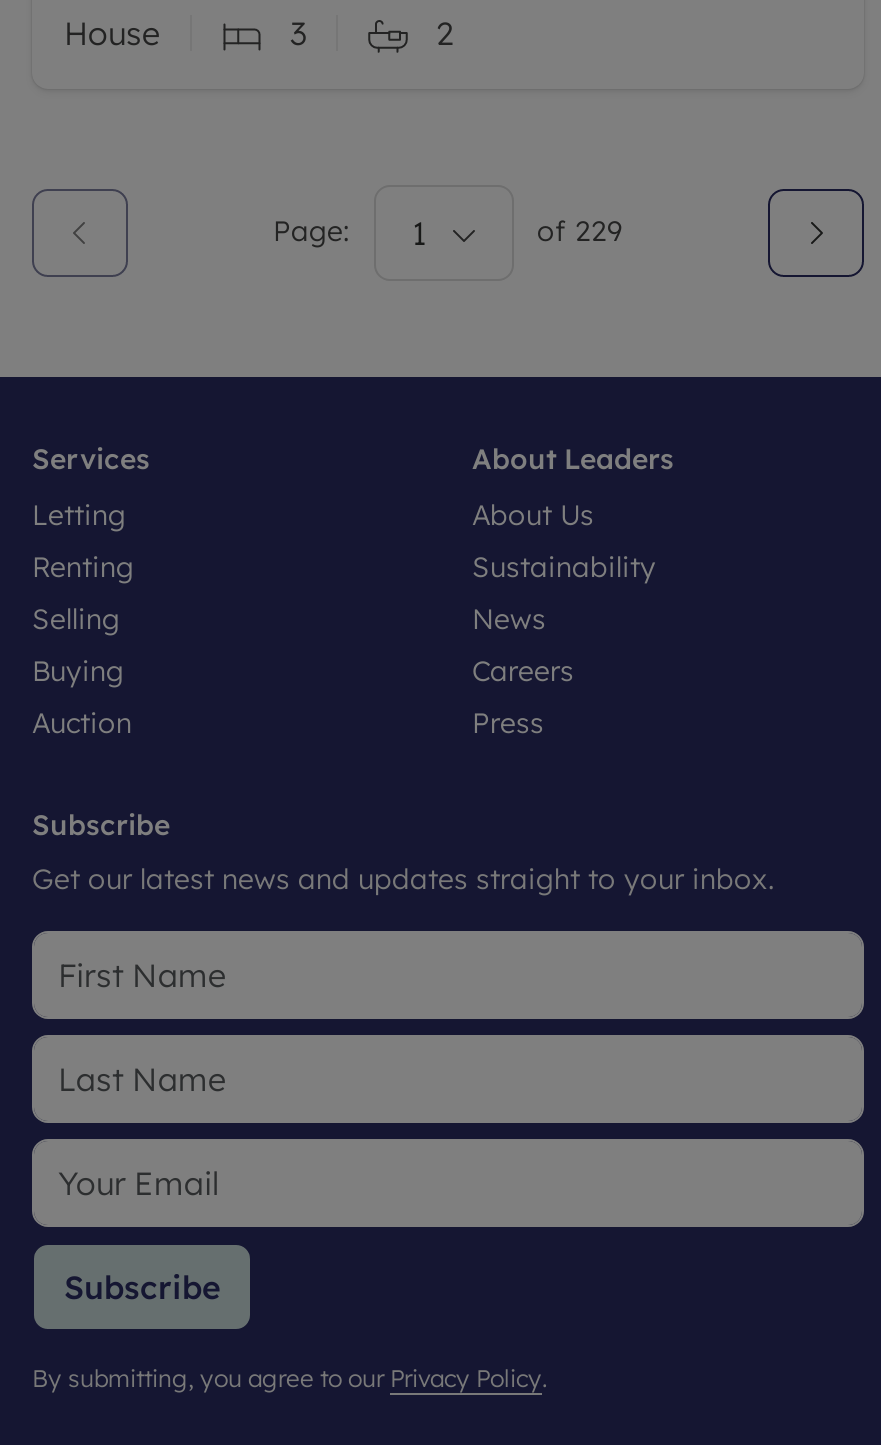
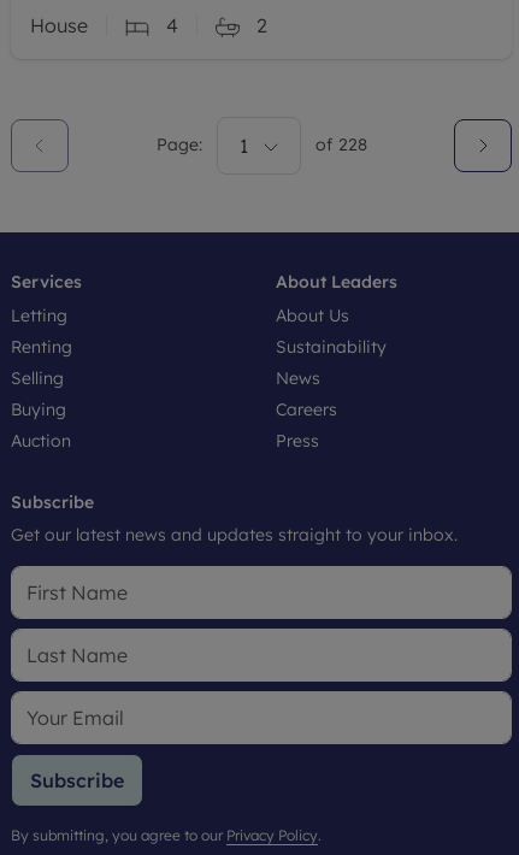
- 3
+ 4

- of 229
+ of 228
